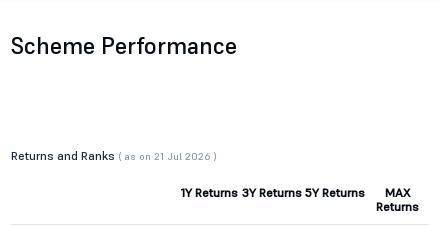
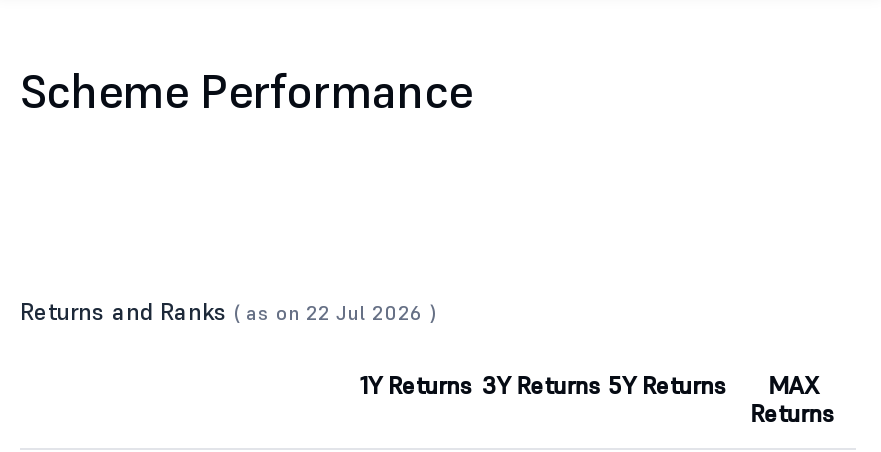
- Returns and Ranks ( as on 21 Jul 2026 )
+ Returns and Ranks ( as on 22 Jul 2026 )
